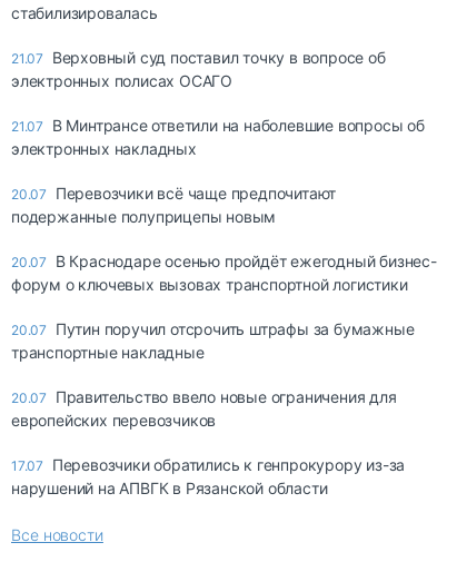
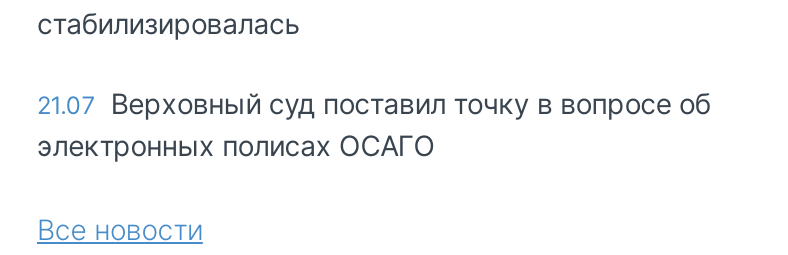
- 21.07 В Минтрансе ответили на наболевшие вопросы об
- электронных накладных
- 20.07 Перевозчики всё чаще предпочитают
- подержанные полуприцепы новым
- 20.07 В Краснодаре осенью пройдёт ежегодный бизнес-
- форум о ключевых вызовах транспортной логистики
- 20.07 Путин поручил отсрочить штрафы за бумажные
- транспортные накладные
- 20.07 Правительство ввело новые ограничения для
- европейских перевозчиков
- 17.07 Перевозчики обратились к генпрокурору из-за
- нарушений на АПВГК в Рязанской области
